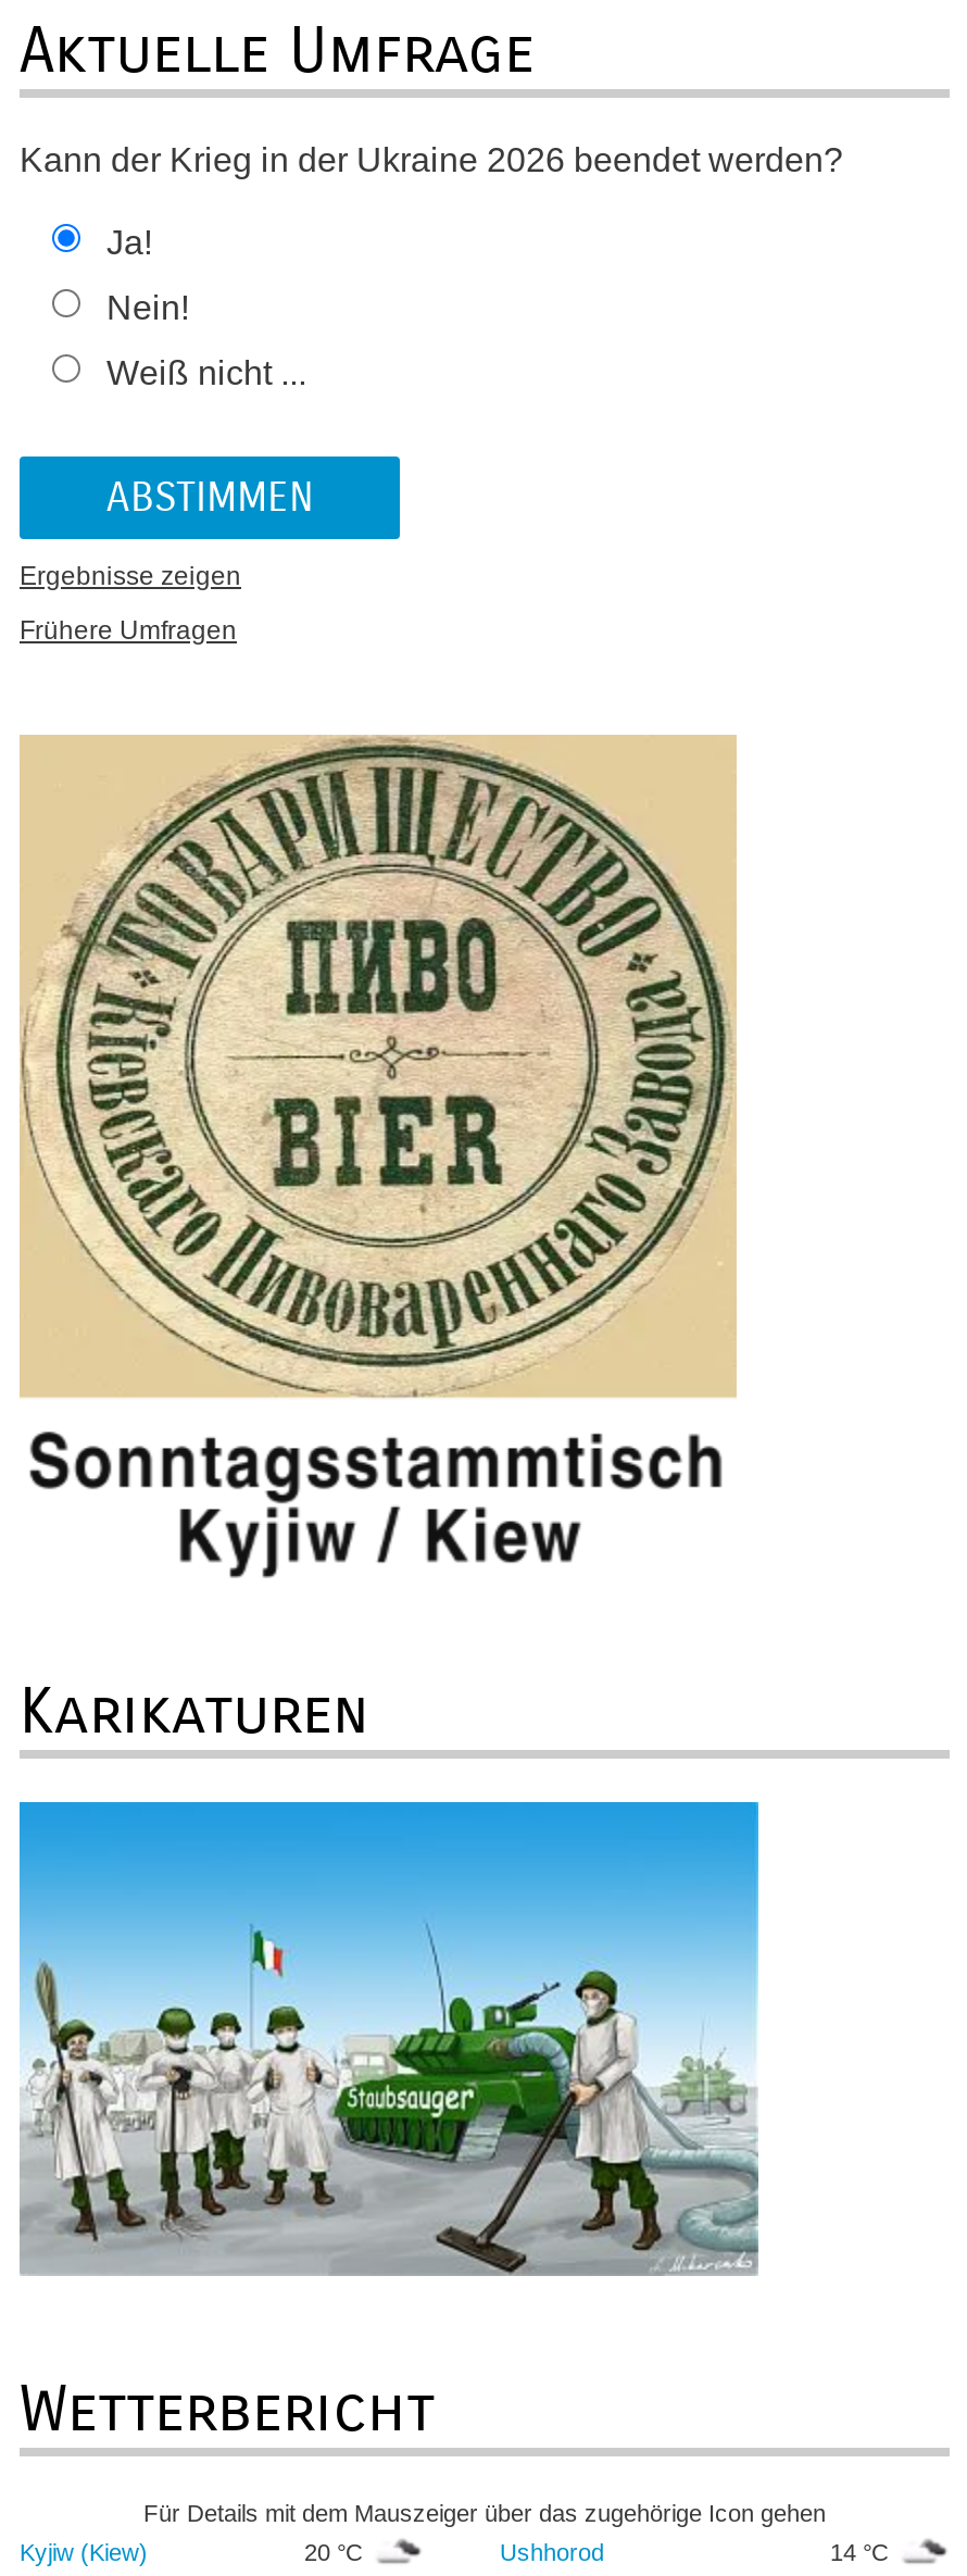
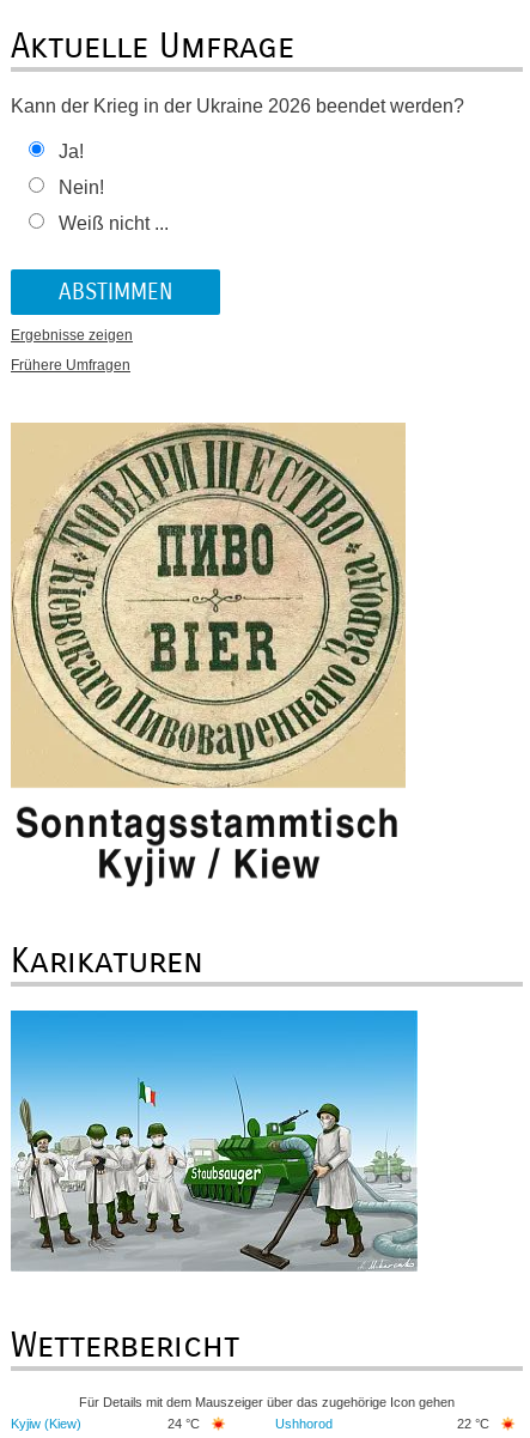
- 20 °C
+ 24 °C

- 14 °C
+ 22 °C
